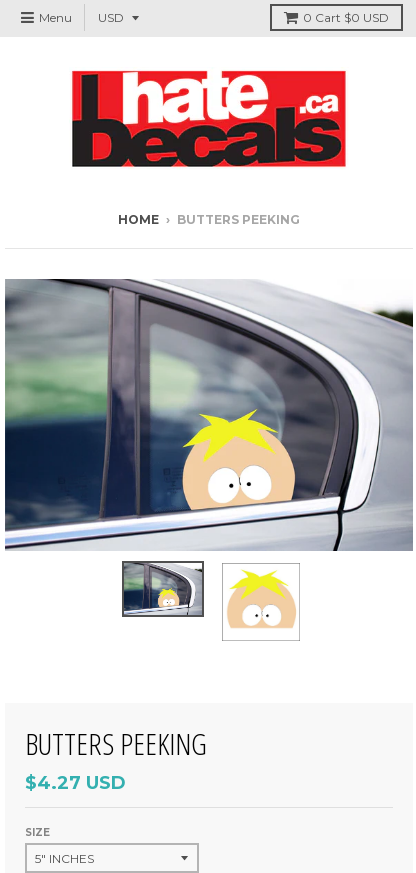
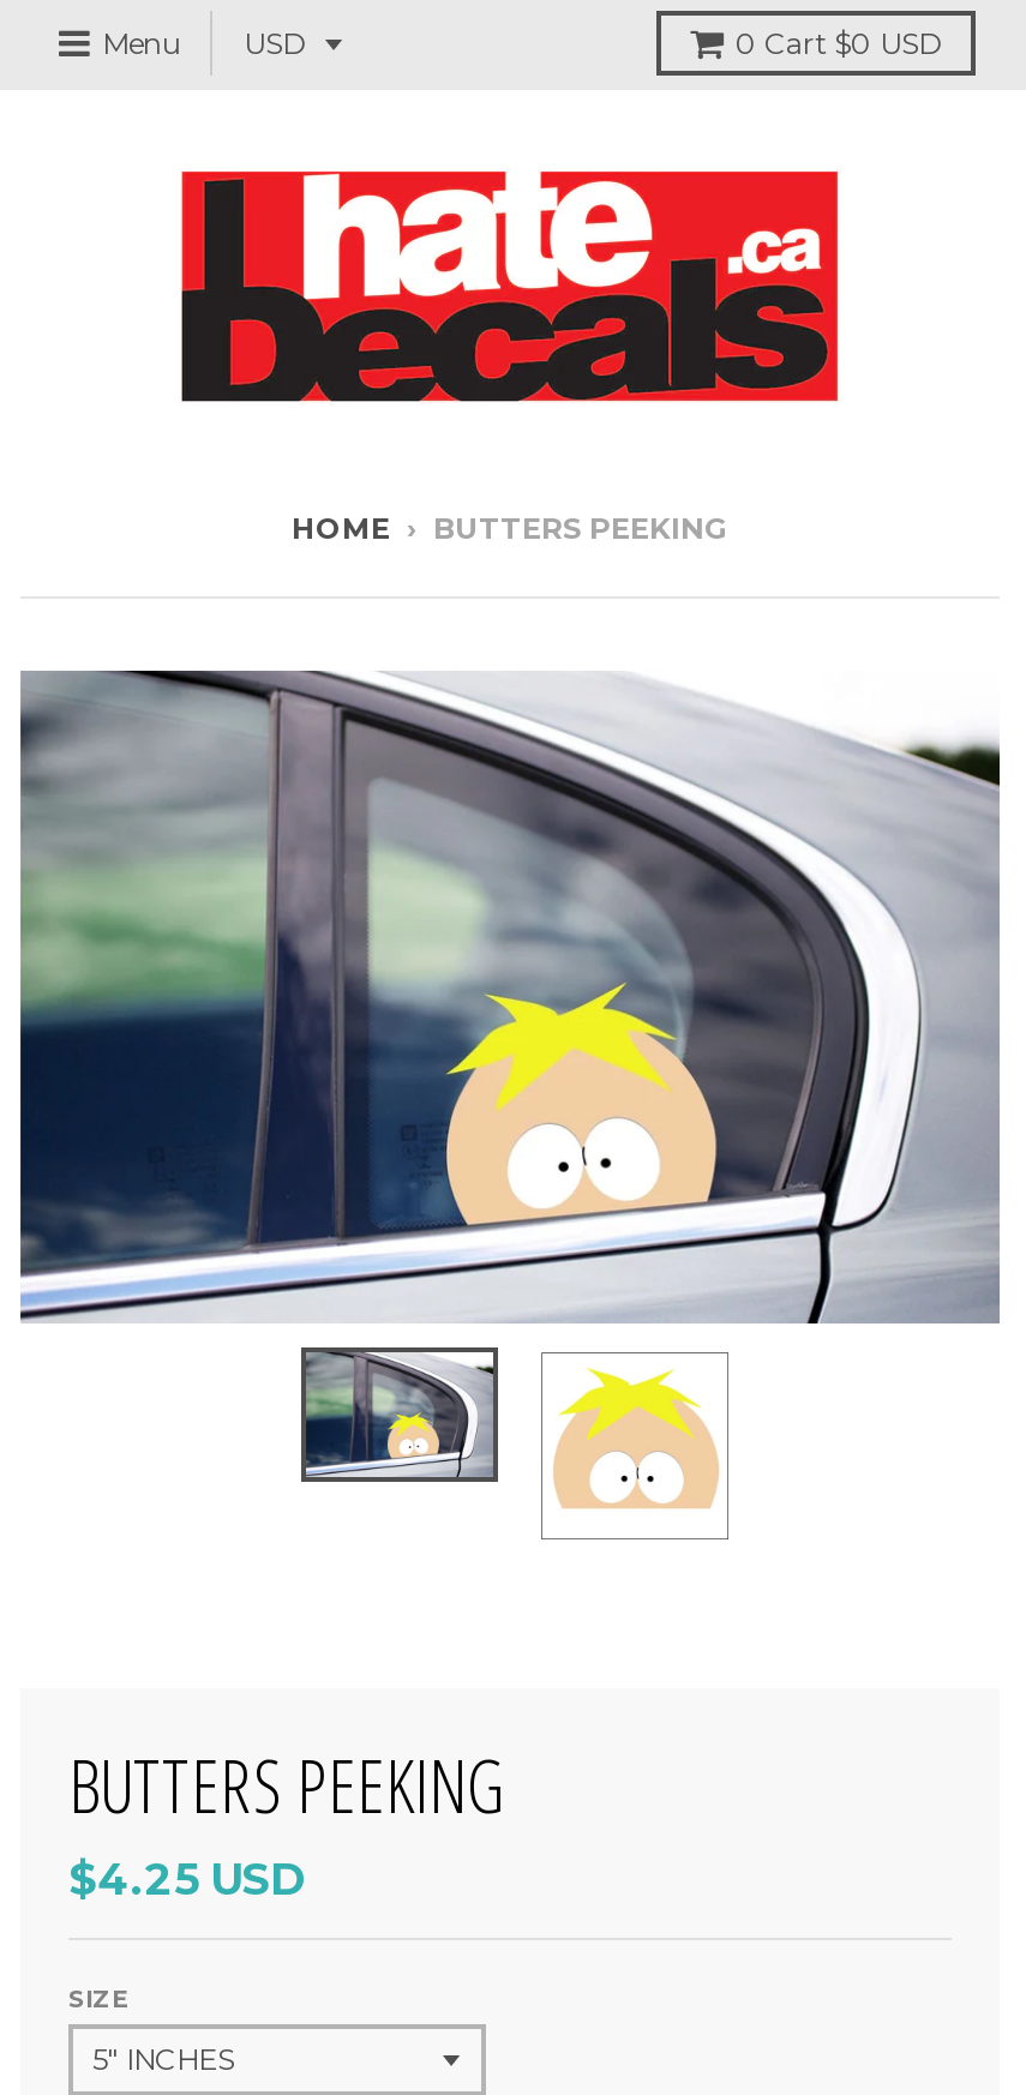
- $4.27 USD
+ $4.25 USD
